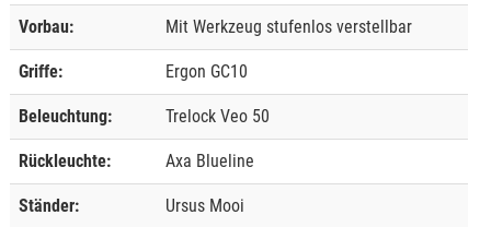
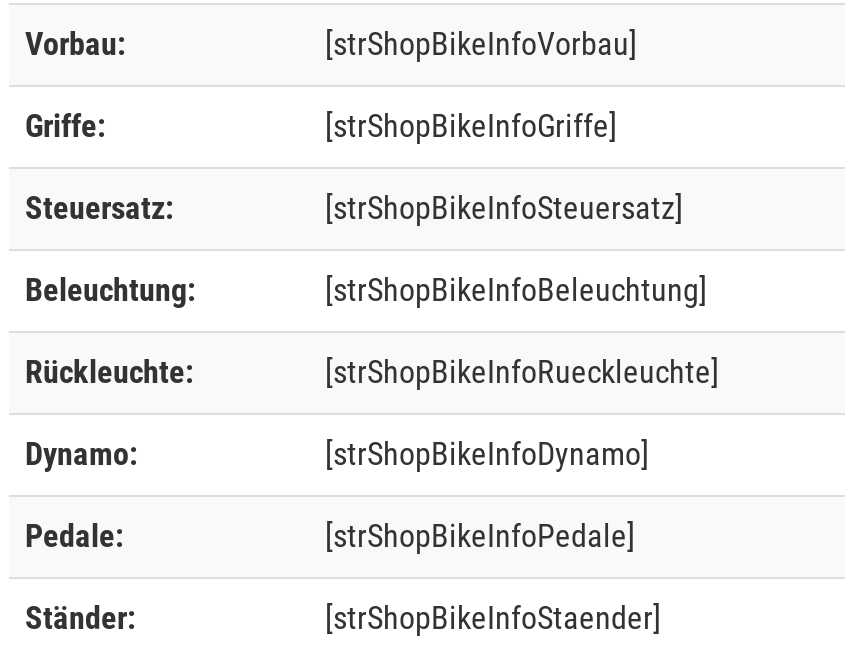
- Mit Werkzeug stufenlos verstellbar
+ [strShopBikeInfoVorbau]

- Ergon GC10
+ [strShopBikeInfoGriffe]
+ Steuersatz:
+ [strShopBikeInfoSteuersatz]

- Trelock Veo 50
+ [strShopBikeInfoBeleuchtung]

- Axa Blueline
+ [strShopBikeInfoRueckleuchte]
+ Dynamo:
+ [strShopBikeInfoDynamo]
+ Pedale:
+ [strShopBikeInfoPedale]

- Ursus Mooi
+ [strShopBikeInfoStaender]
